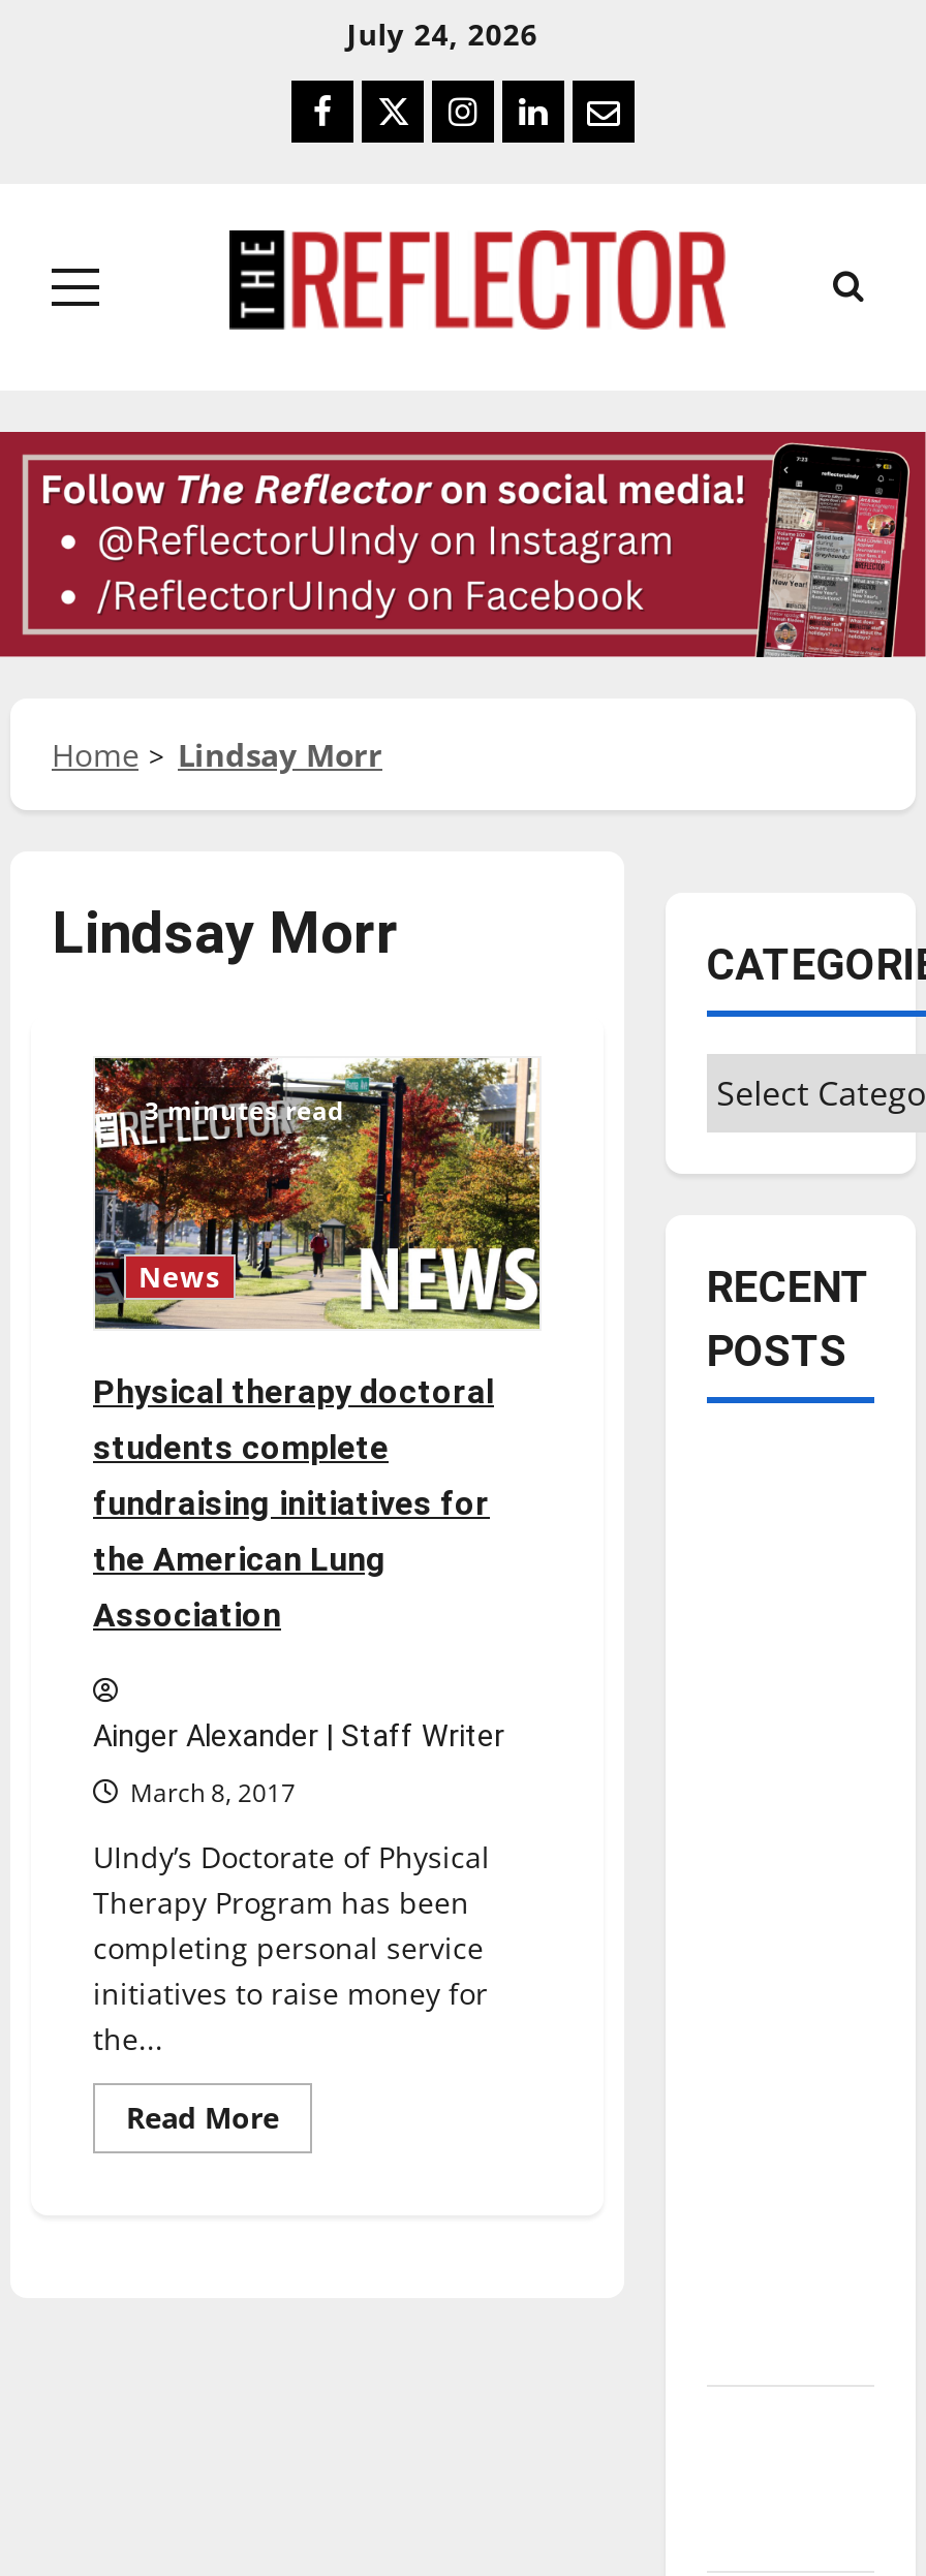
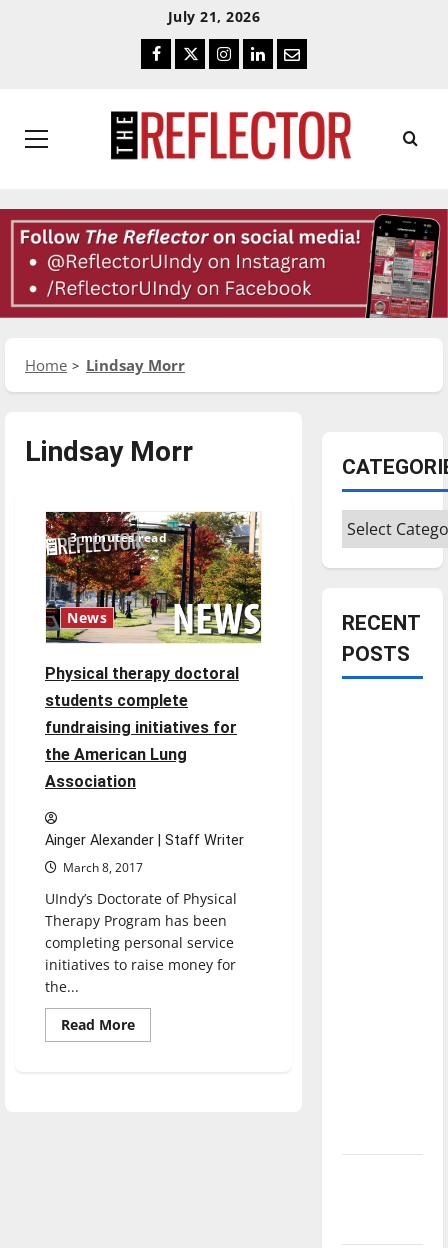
- July 24, 2026
+ July 21, 2026
